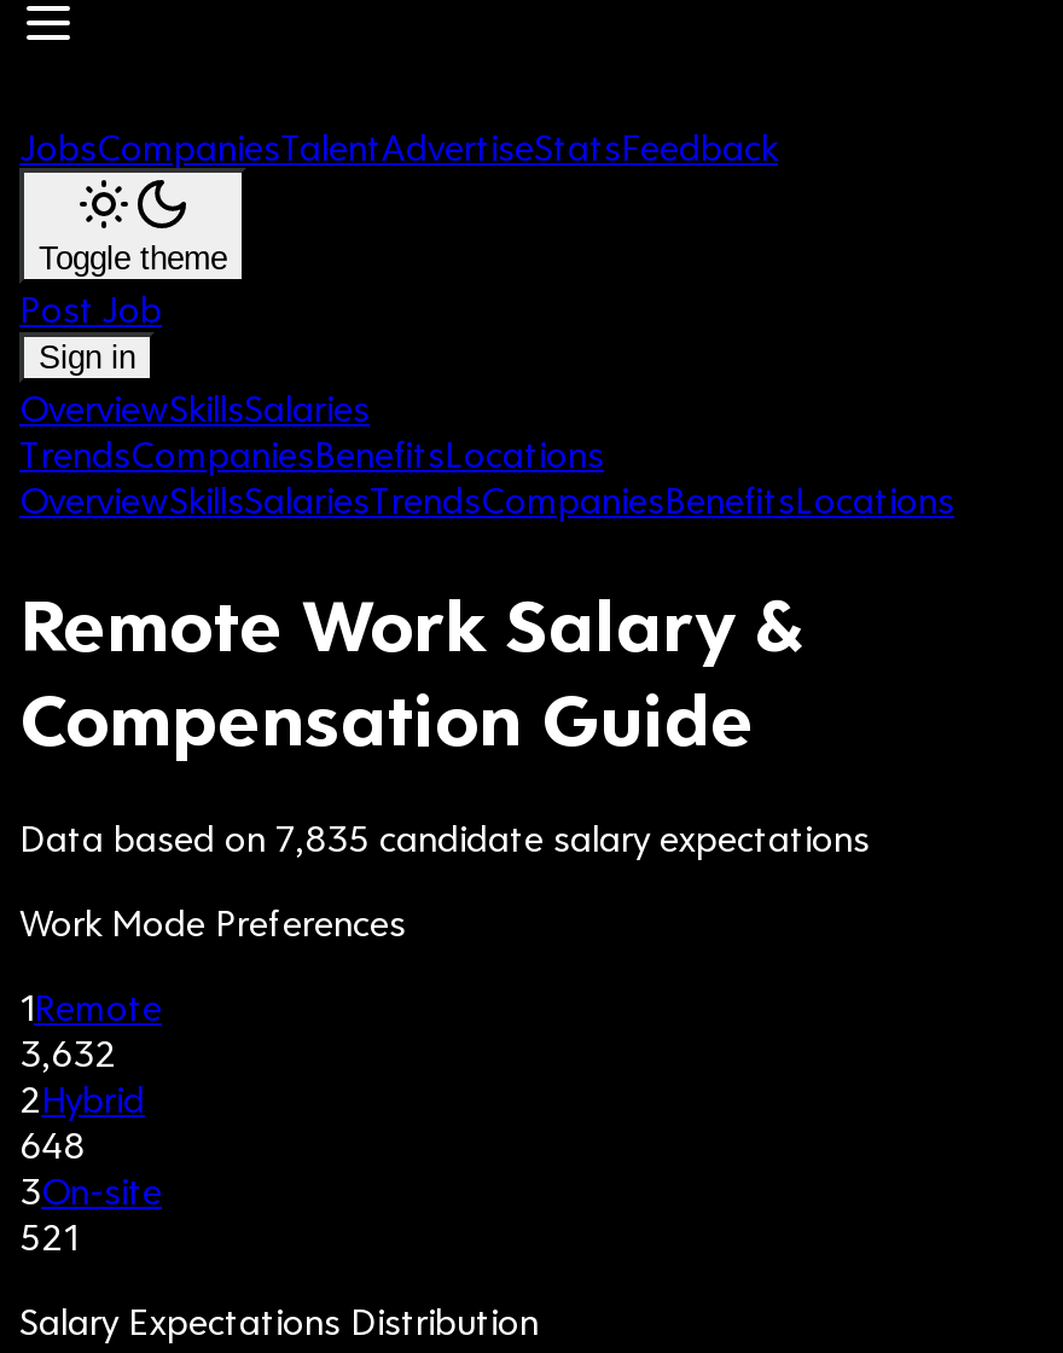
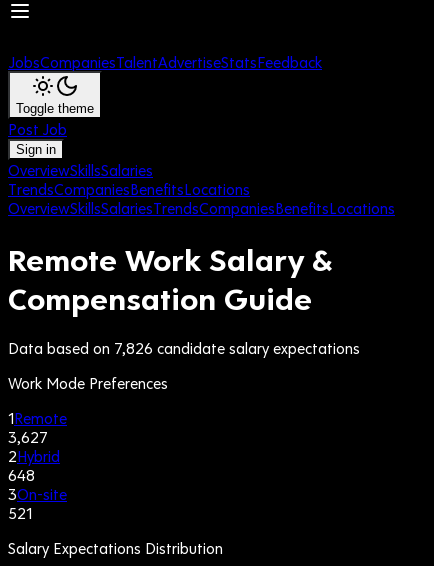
- Data based on 7,835 candidate salary expectations
+ Data based on 7,826 candidate salary expectations

- 3,632
+ 3,627
